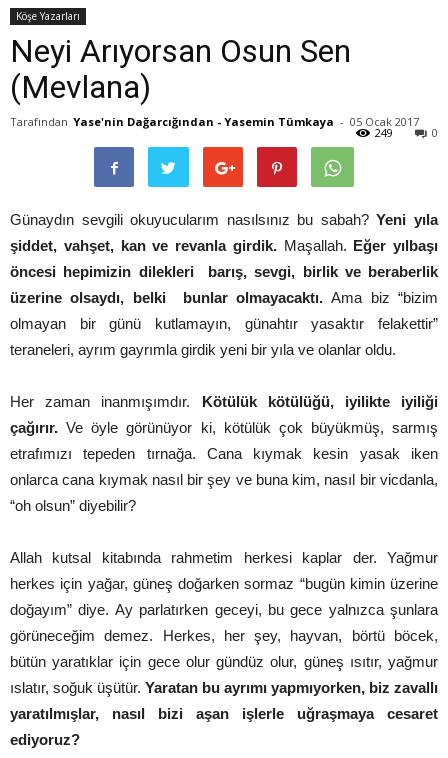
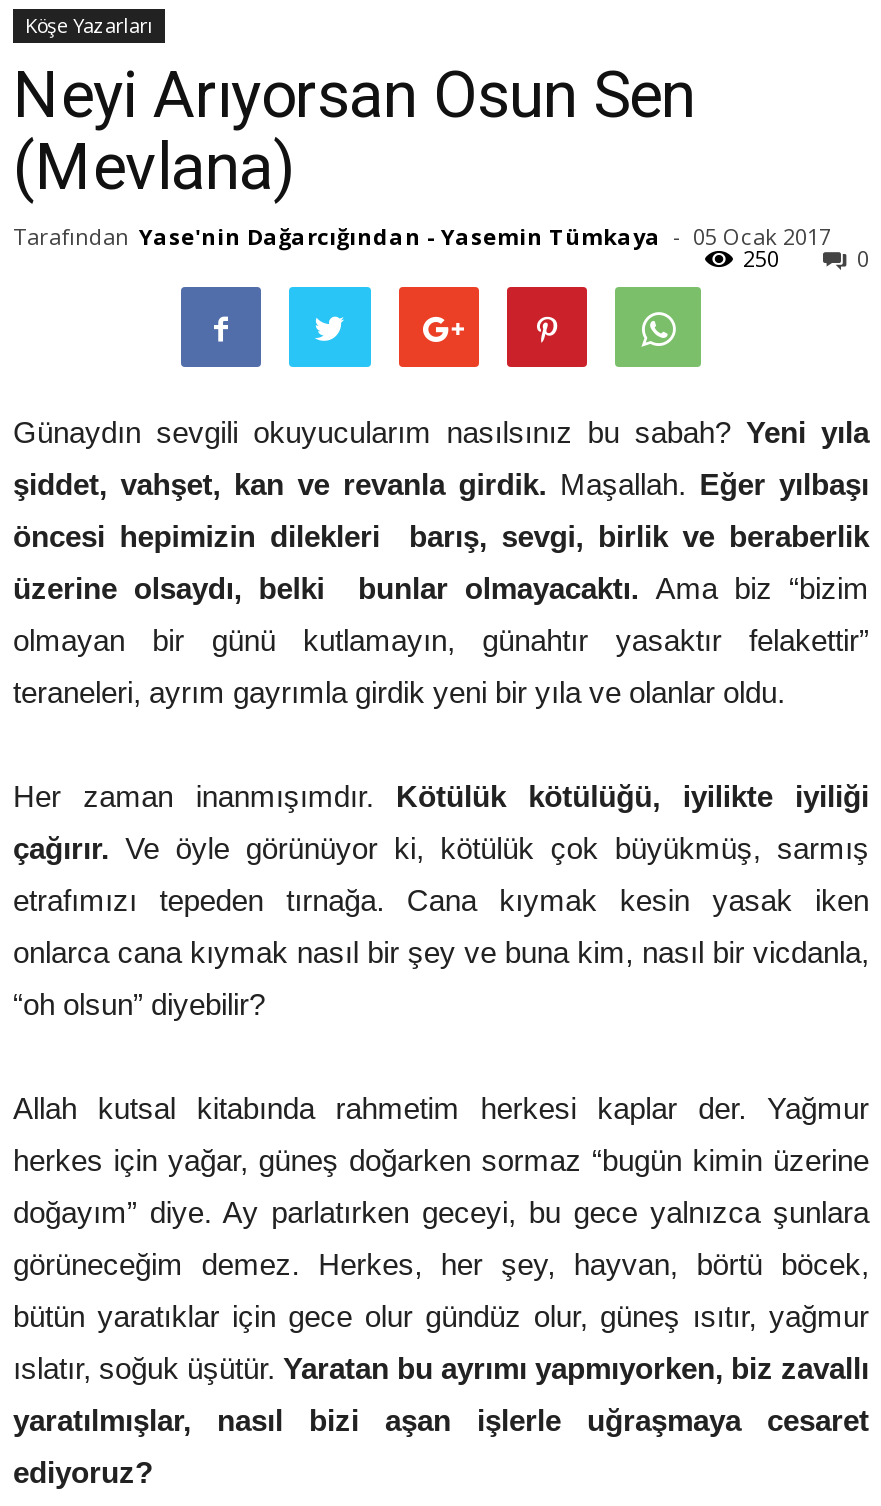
- 249
+ 250
